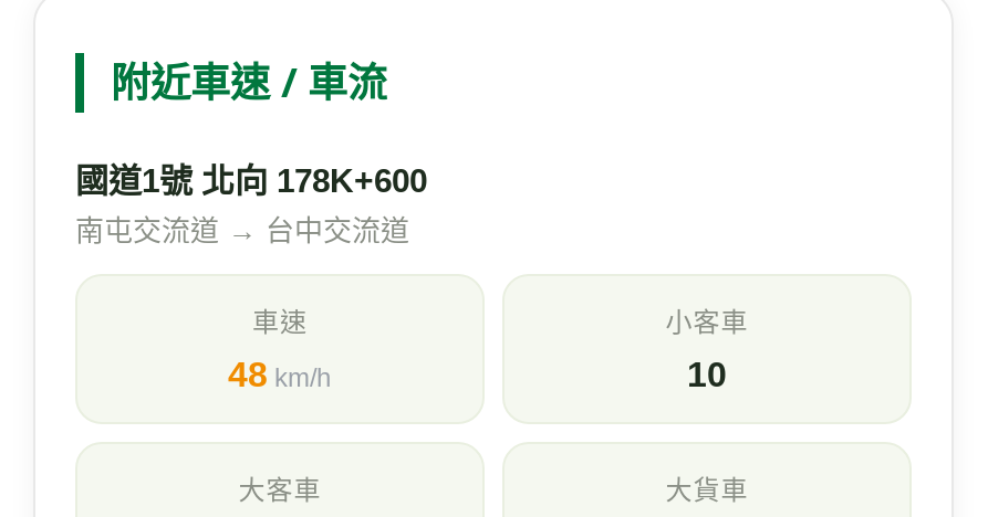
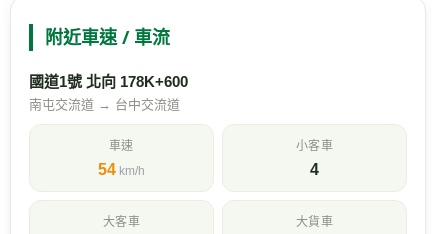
- 48 km/h
+ 54 km/h

- 10
+ 4
